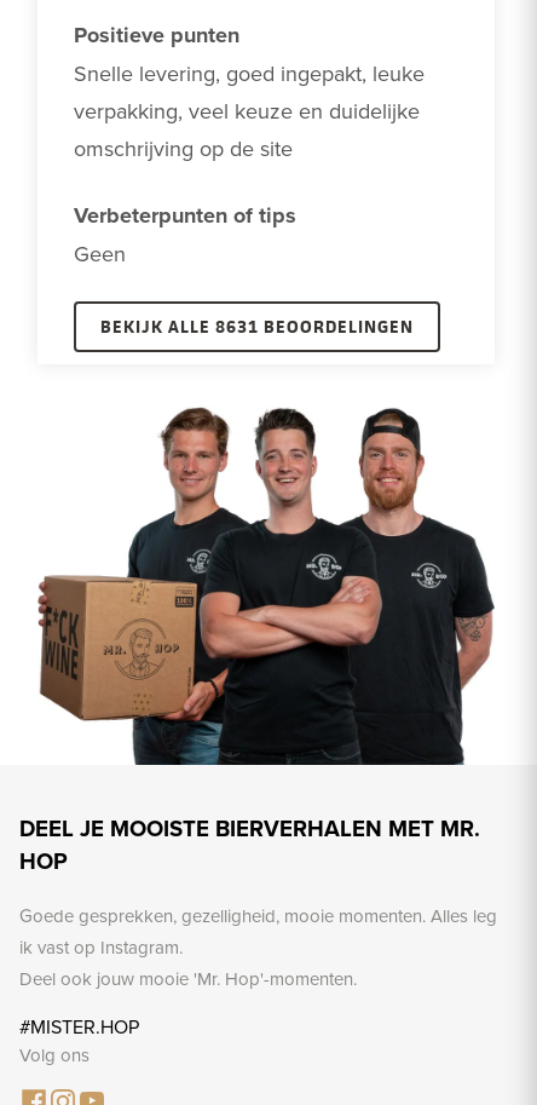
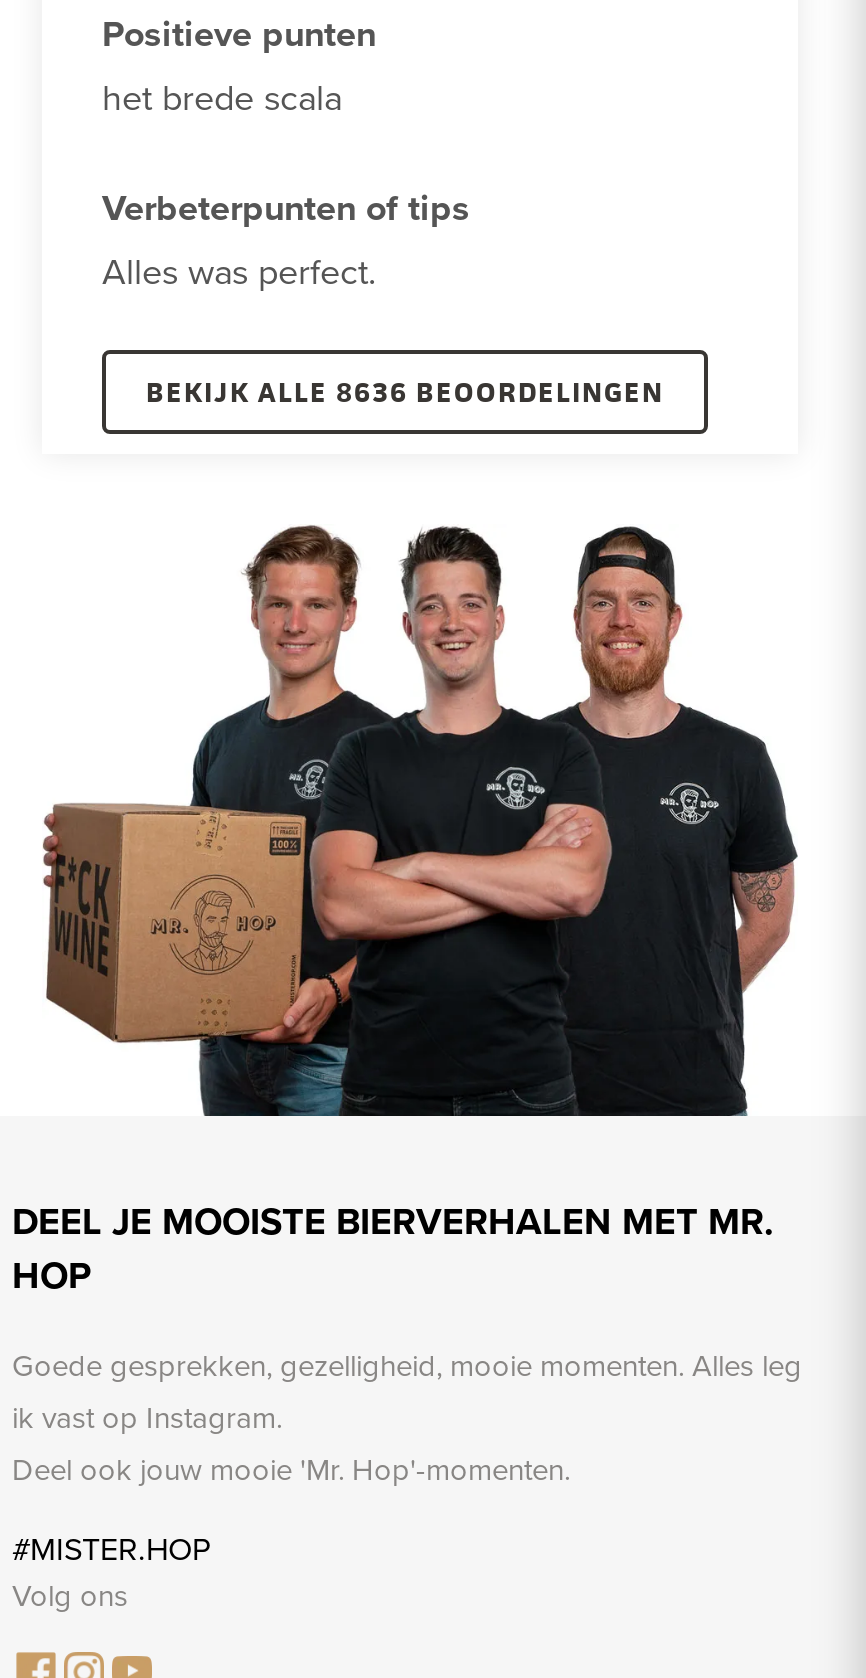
- Snelle levering, goed ingepakt, leuke
- verpakking, veel keuze en duidelijke
- omschrijving op de site
+ het brede scala

- Geen
+ Alles was perfect.

- BEKIJK ALLE 8631 BEOORDELINGEN
+ BEKIJK ALLE 8636 BEOORDELINGEN
